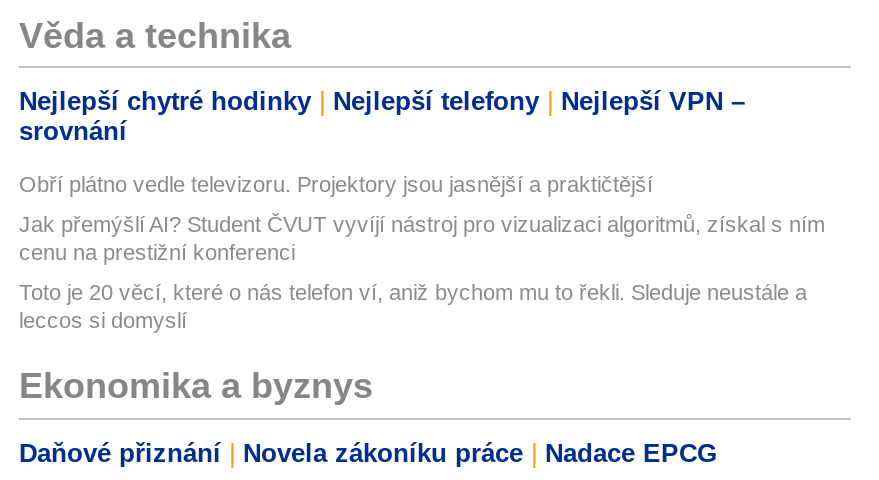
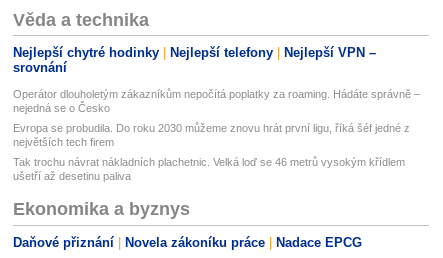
- Obří plátno vedle televizoru. Projektory jsou jasnější a praktičtější
+ Operátor dlouholetým zákazníkům nepočítá poplatky za roaming. Hádáte správně –
+ nejedná se o Česko

- Jak přemýšlí AI? Student ČVUT vyvíjí nástroj pro vizualizaci algoritmů, získal s ním
- cenu na prestižní konferenci
+ Evropa se probudila. Do roku 2030 můžeme znovu hrát první ligu, říká šéf jedné z
+ největších tech firem

- Toto je 20 věcí, které o nás telefon ví, aniž bychom mu to řekli. Sleduje neustále a
- leccos si domyslí
+ Tak trochu návrat nákladních plachetnic. Velká loď se 46 metrů vysokým křídlem
+ ušetří až desetinu paliva
